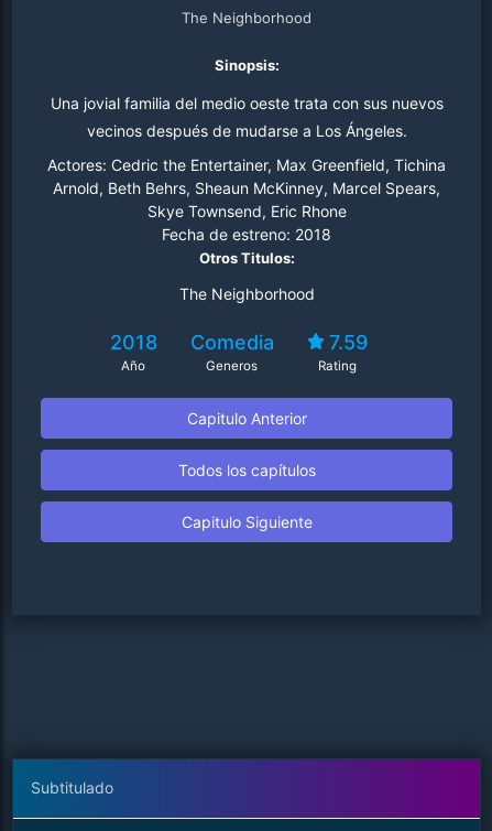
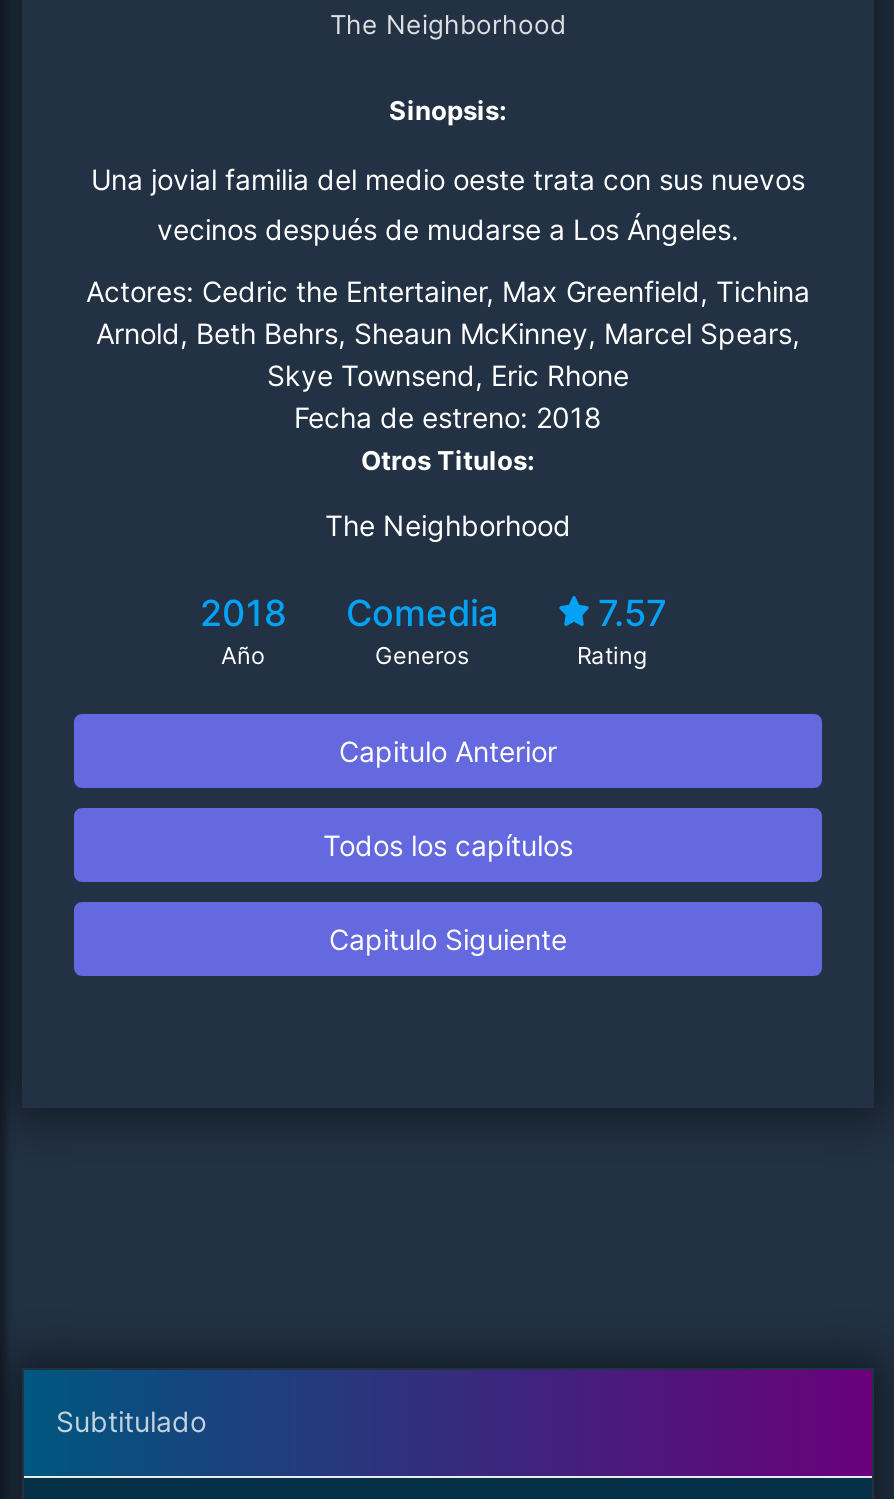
- 7.59
+ 7.57
